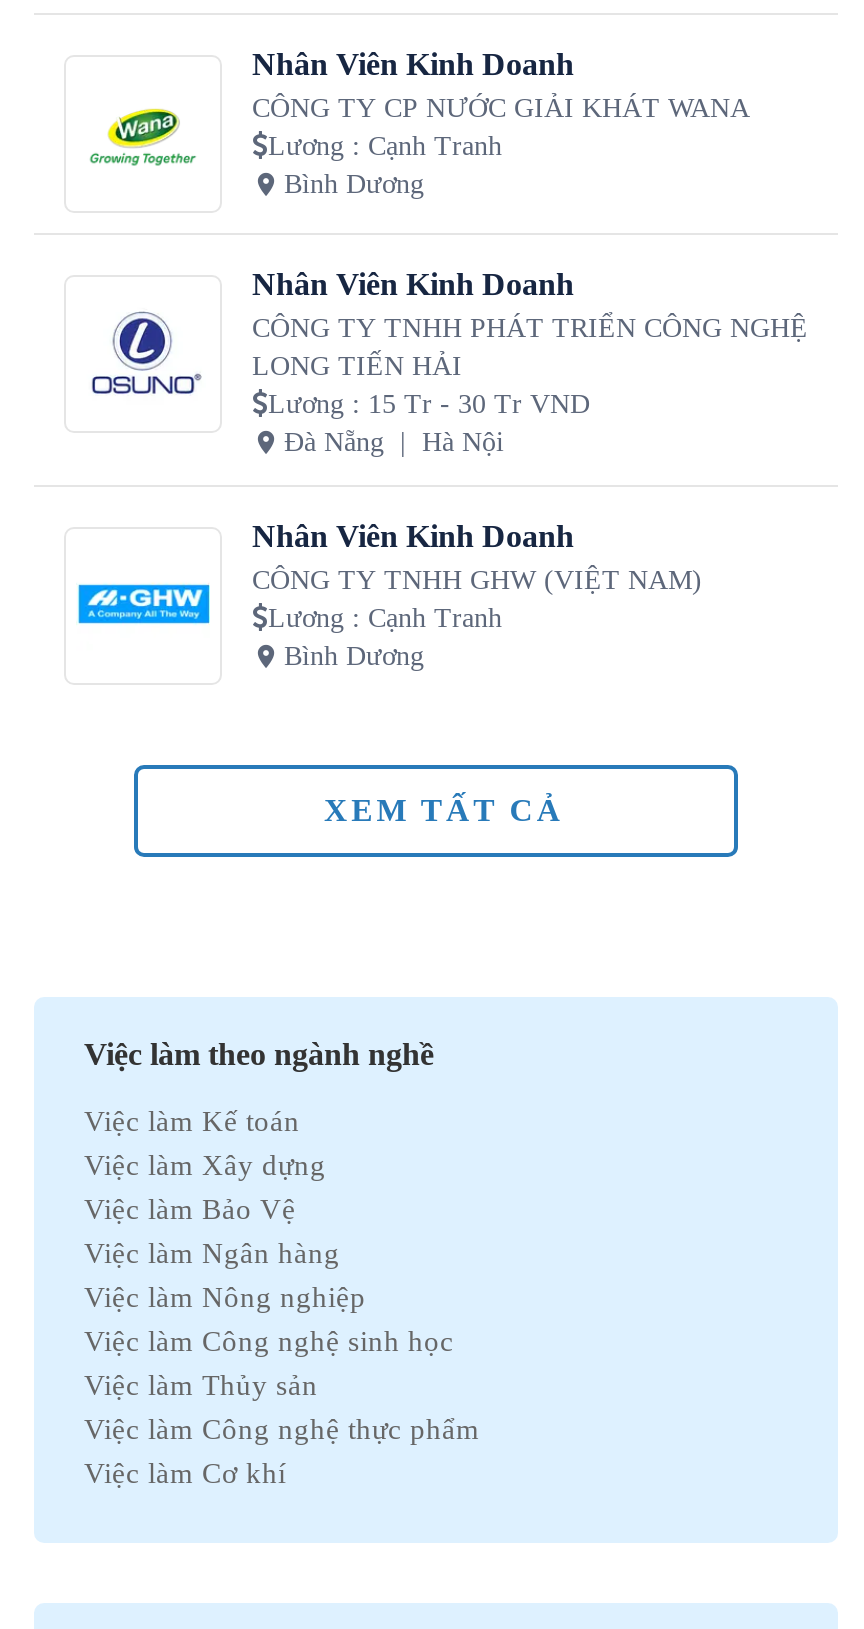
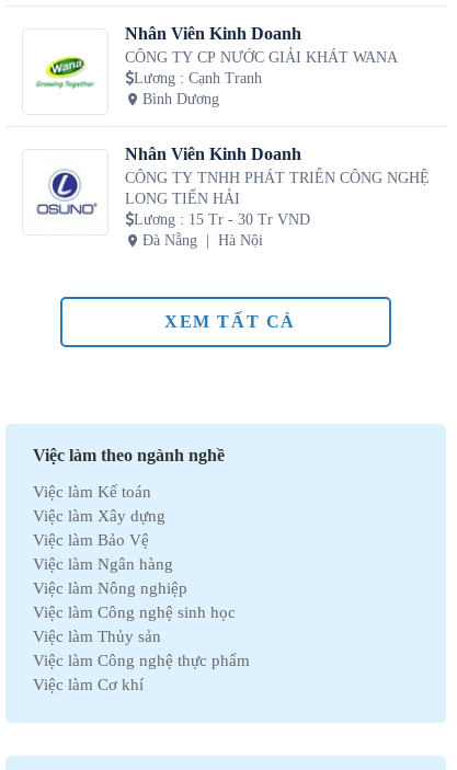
- [image]
- Nhân Viên Kinh Doanh
- CÔNG TY TNHH GHW (VIỆT NAM)
- Lương: Cạnh Tranh
- Bình Dương
